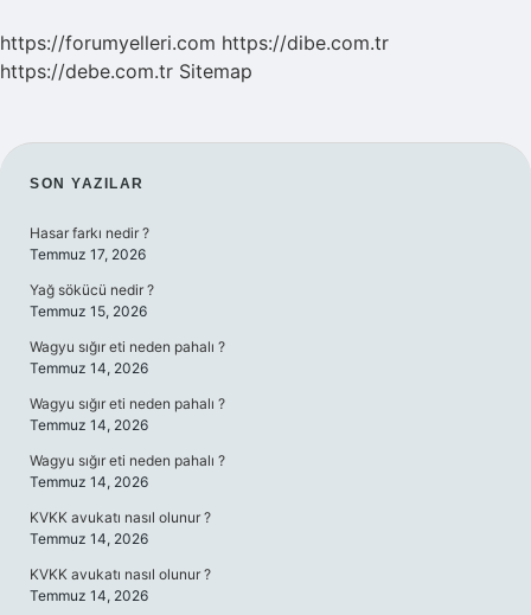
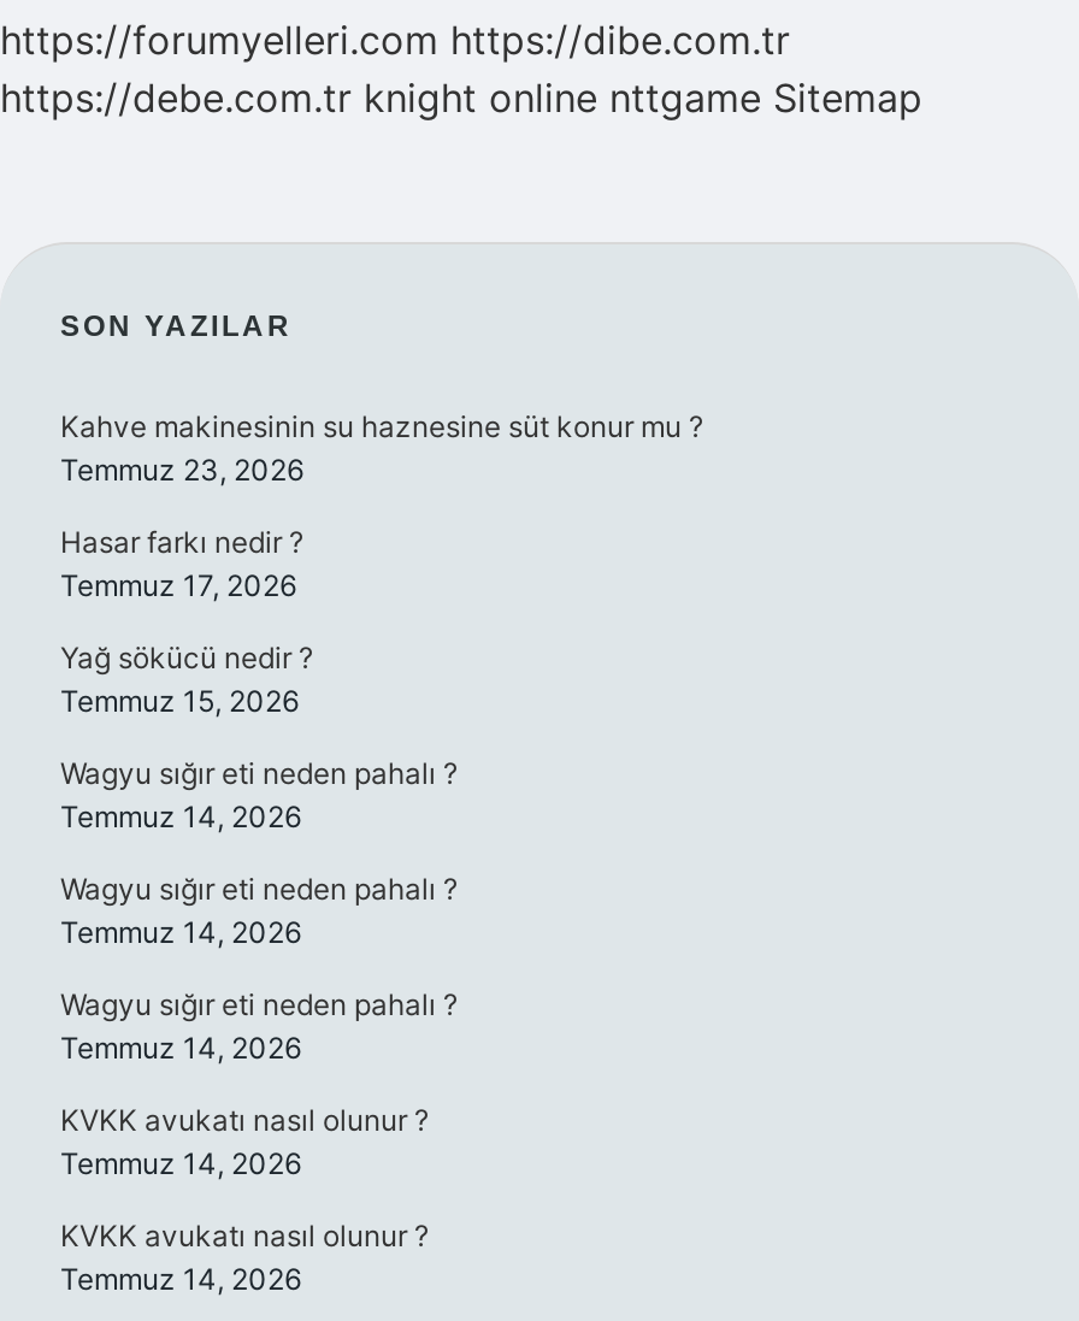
- https://debe.com.tr Sitemap
+ https://debe.com.tr knight online nttgame Sitemap

+ Kahve makinesinin su haznesine süt konur mu ?
+ Temmuz 23, 2026
